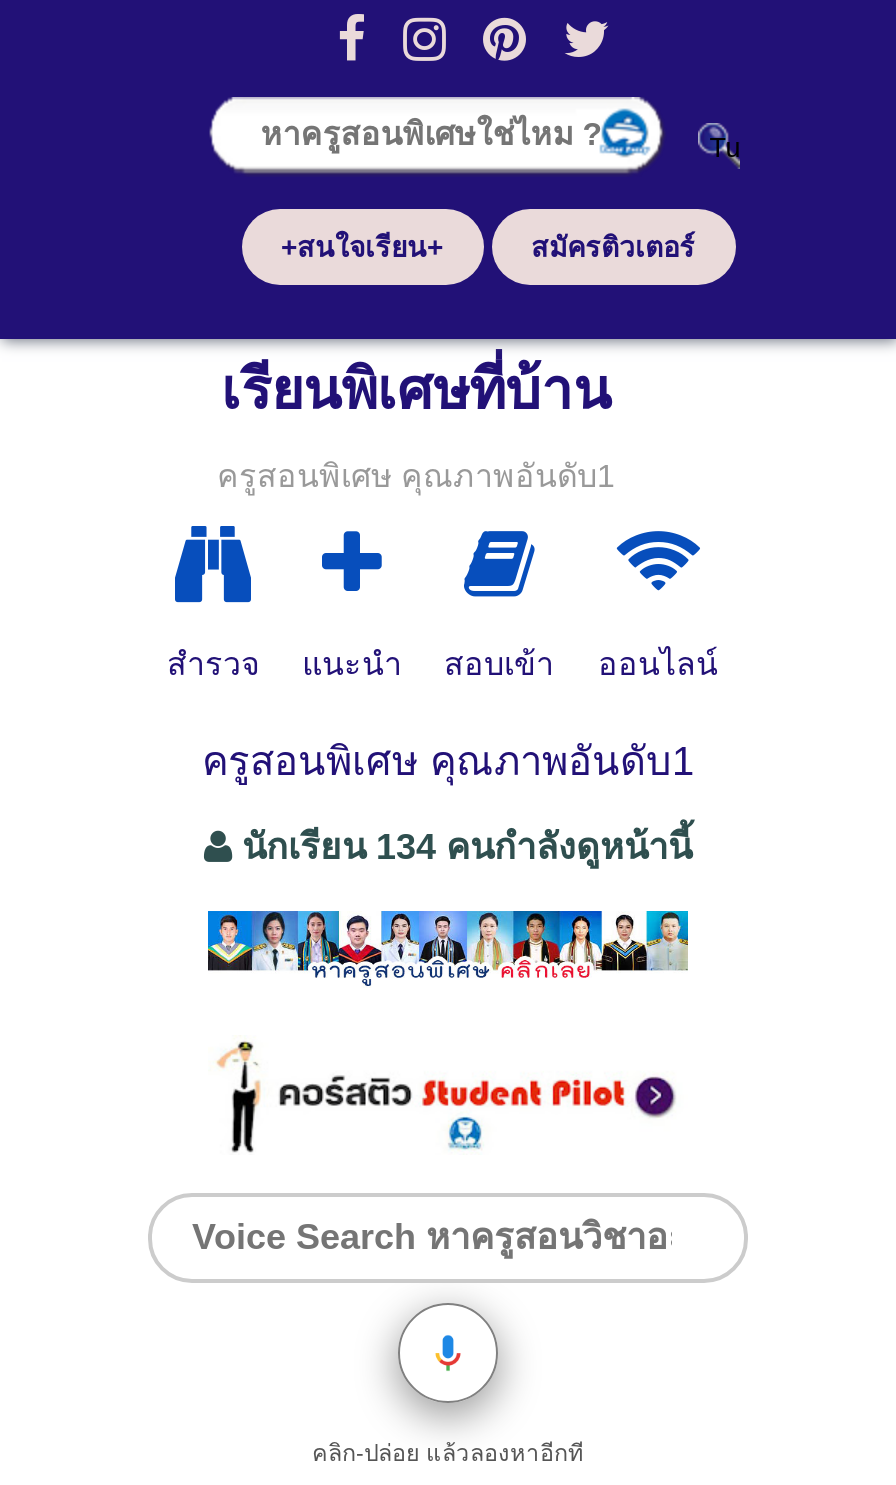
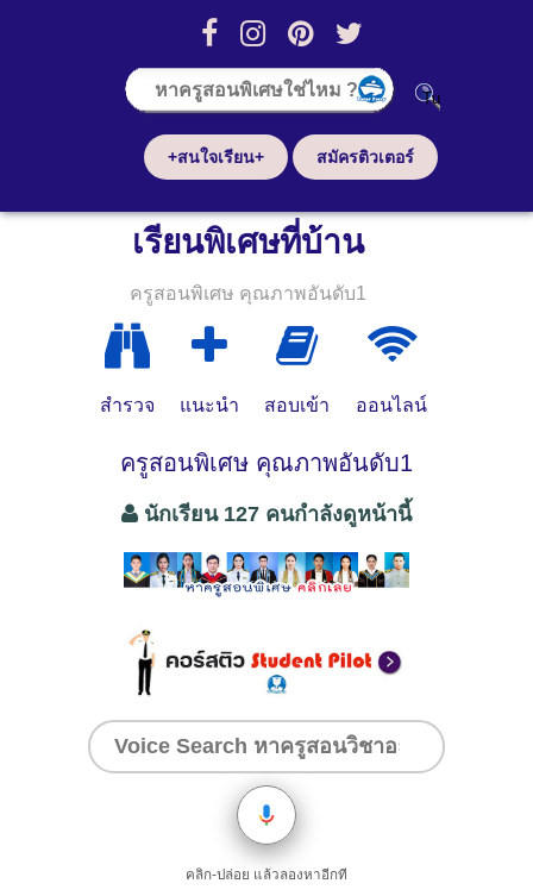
- นักเรียน 134 คนกำลังดูหน้านี้
+ นักเรียน 127 คนกำลังดูหน้านี้
